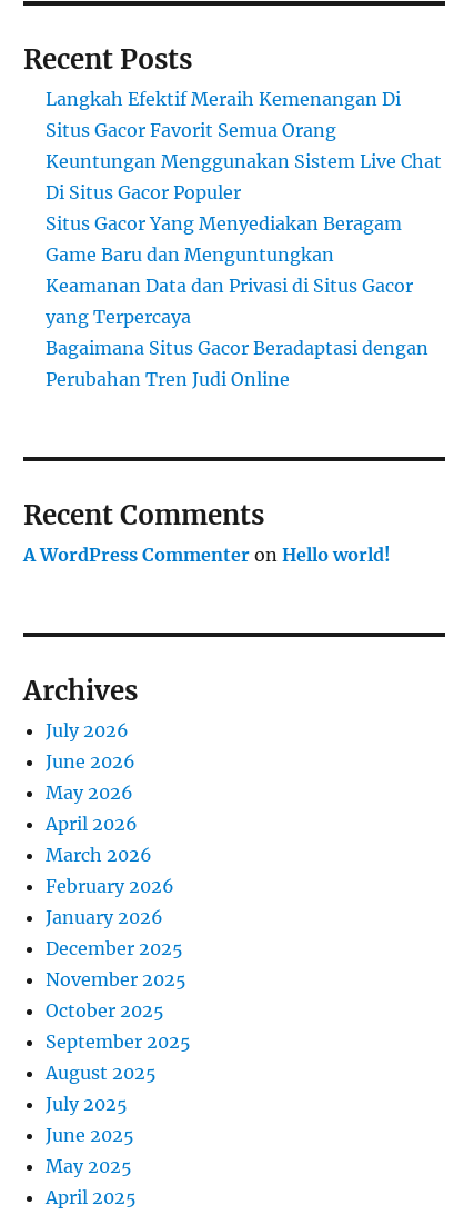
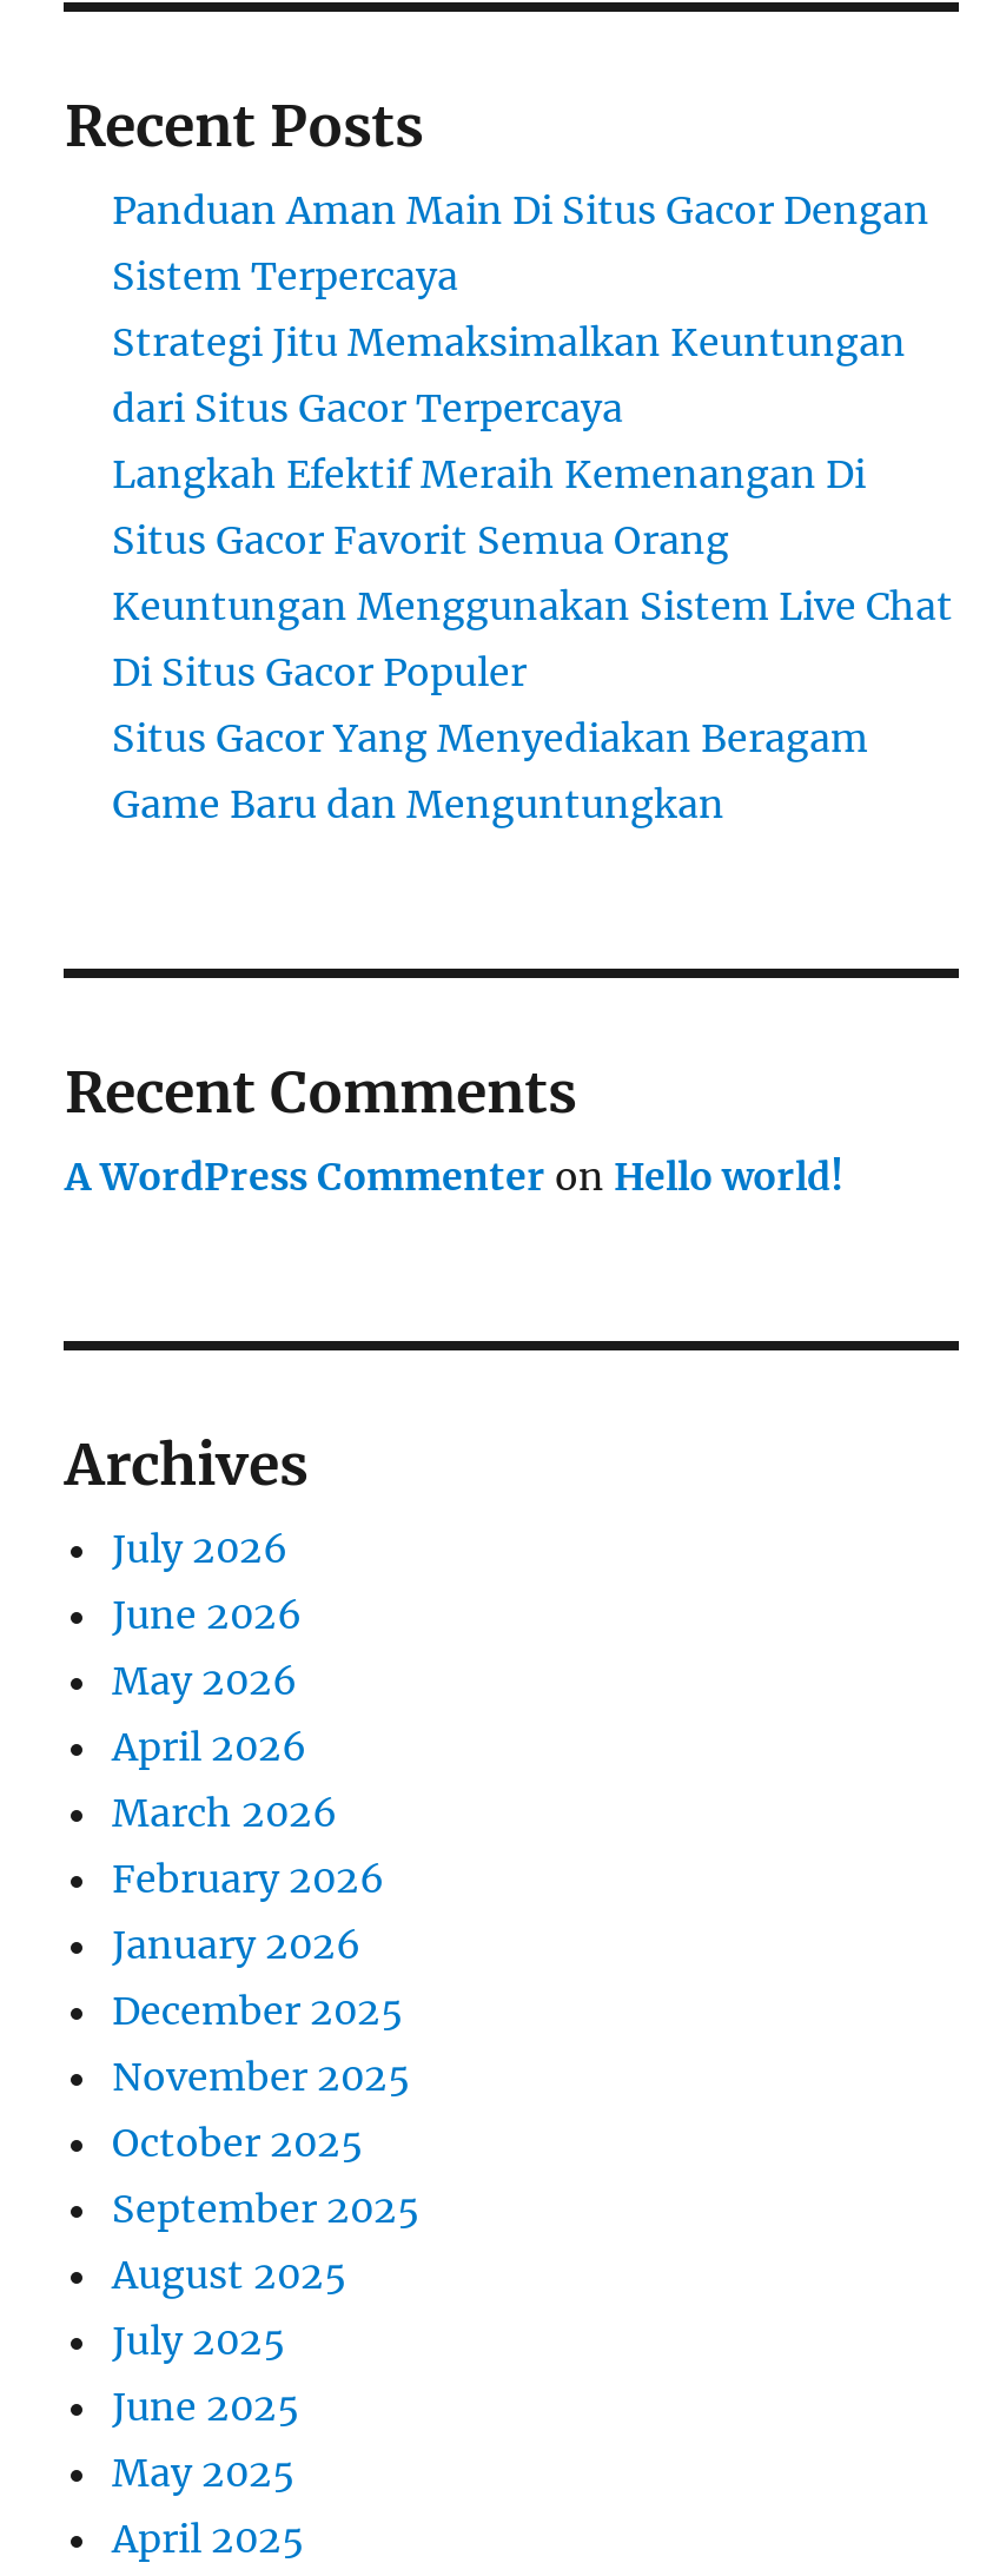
+ Panduan Aman Main Di Situs Gacor Dengan
+ Sistem Terpercaya
+ Strategi Jitu Memaksimalkan Keuntungan
+ dari Situs Gacor Terpercaya

moved down: Langkah Efektif Meraih Kemenangan Di | Situs Gacor Favorit Semua Orang | Keuntungan Menggunakan Sistem Live Chat | Di Situs Gacor Populer | Situs Gacor Yang Menyediakan Beragam | Game Baru dan Menguntungkan

- Keamanan Data dan Privasi di Situs Gacor
- yang Terpercaya
- Bagaimana Situs Gacor Beradaptasi dengan
- Perubahan Tren Judi Online
